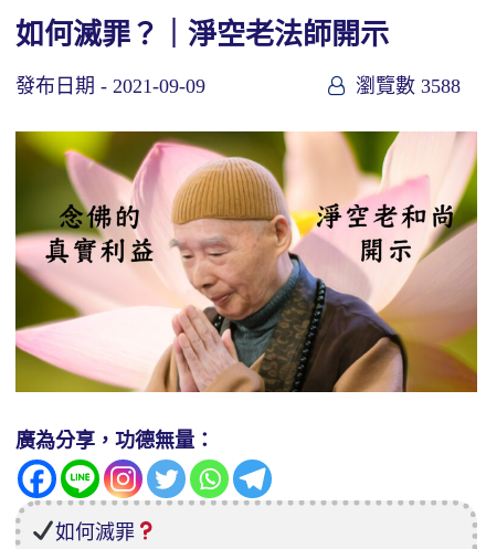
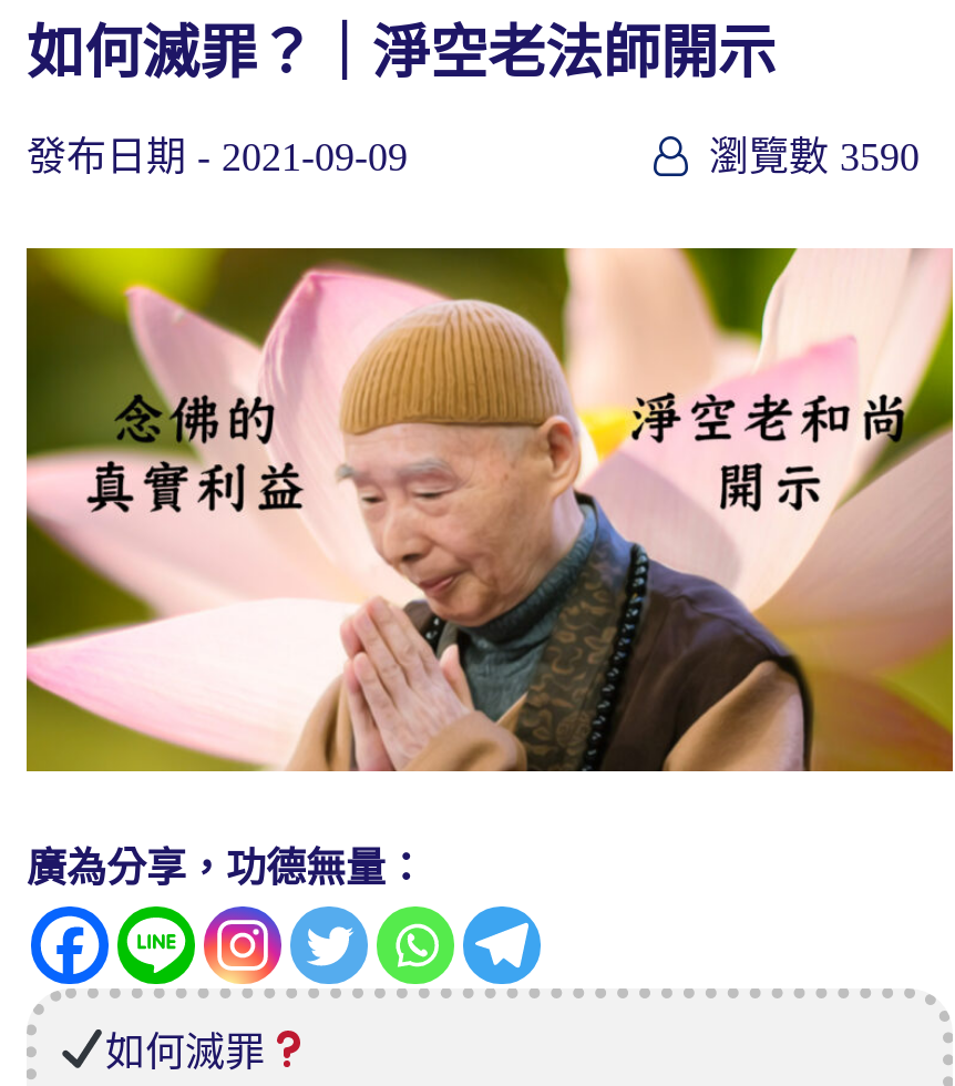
- 瀏覽數 3588
+ 瀏覽數 3590
